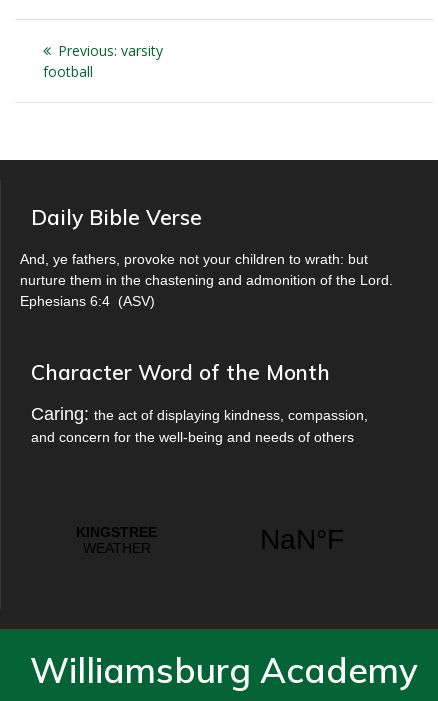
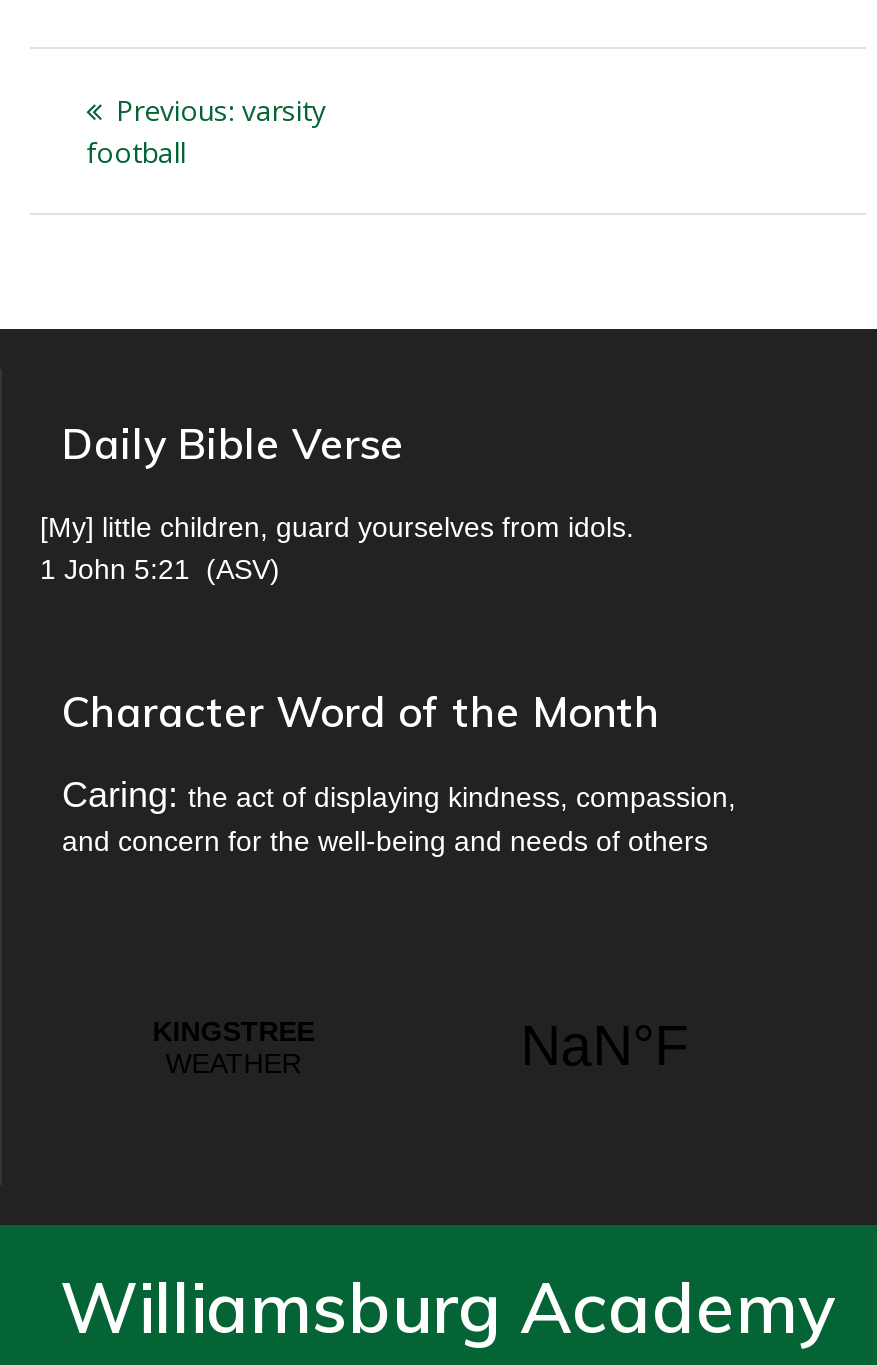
- And, ye fathers, provoke not your children to wrath: but
- nurture them in the chastening and admonition of the Lord.
- Ephesians 6:4 (ASV)
+ [My] little children, guard yourselves from idols.
+ 1 John 5:21 (ASV)
